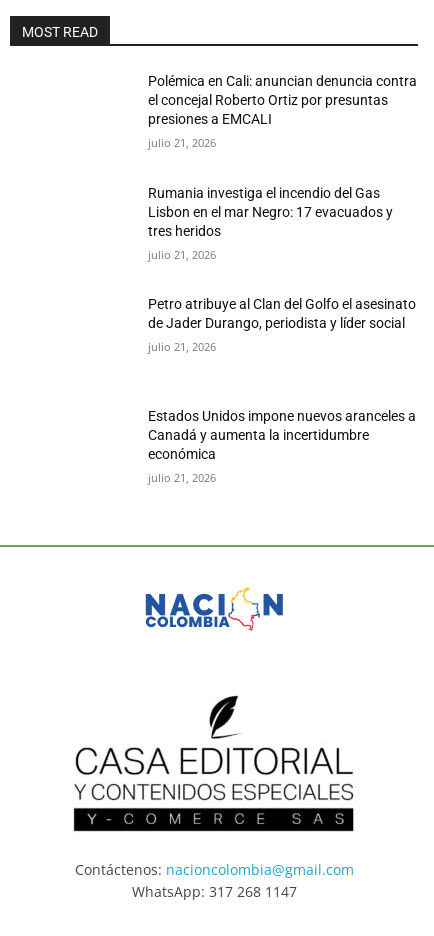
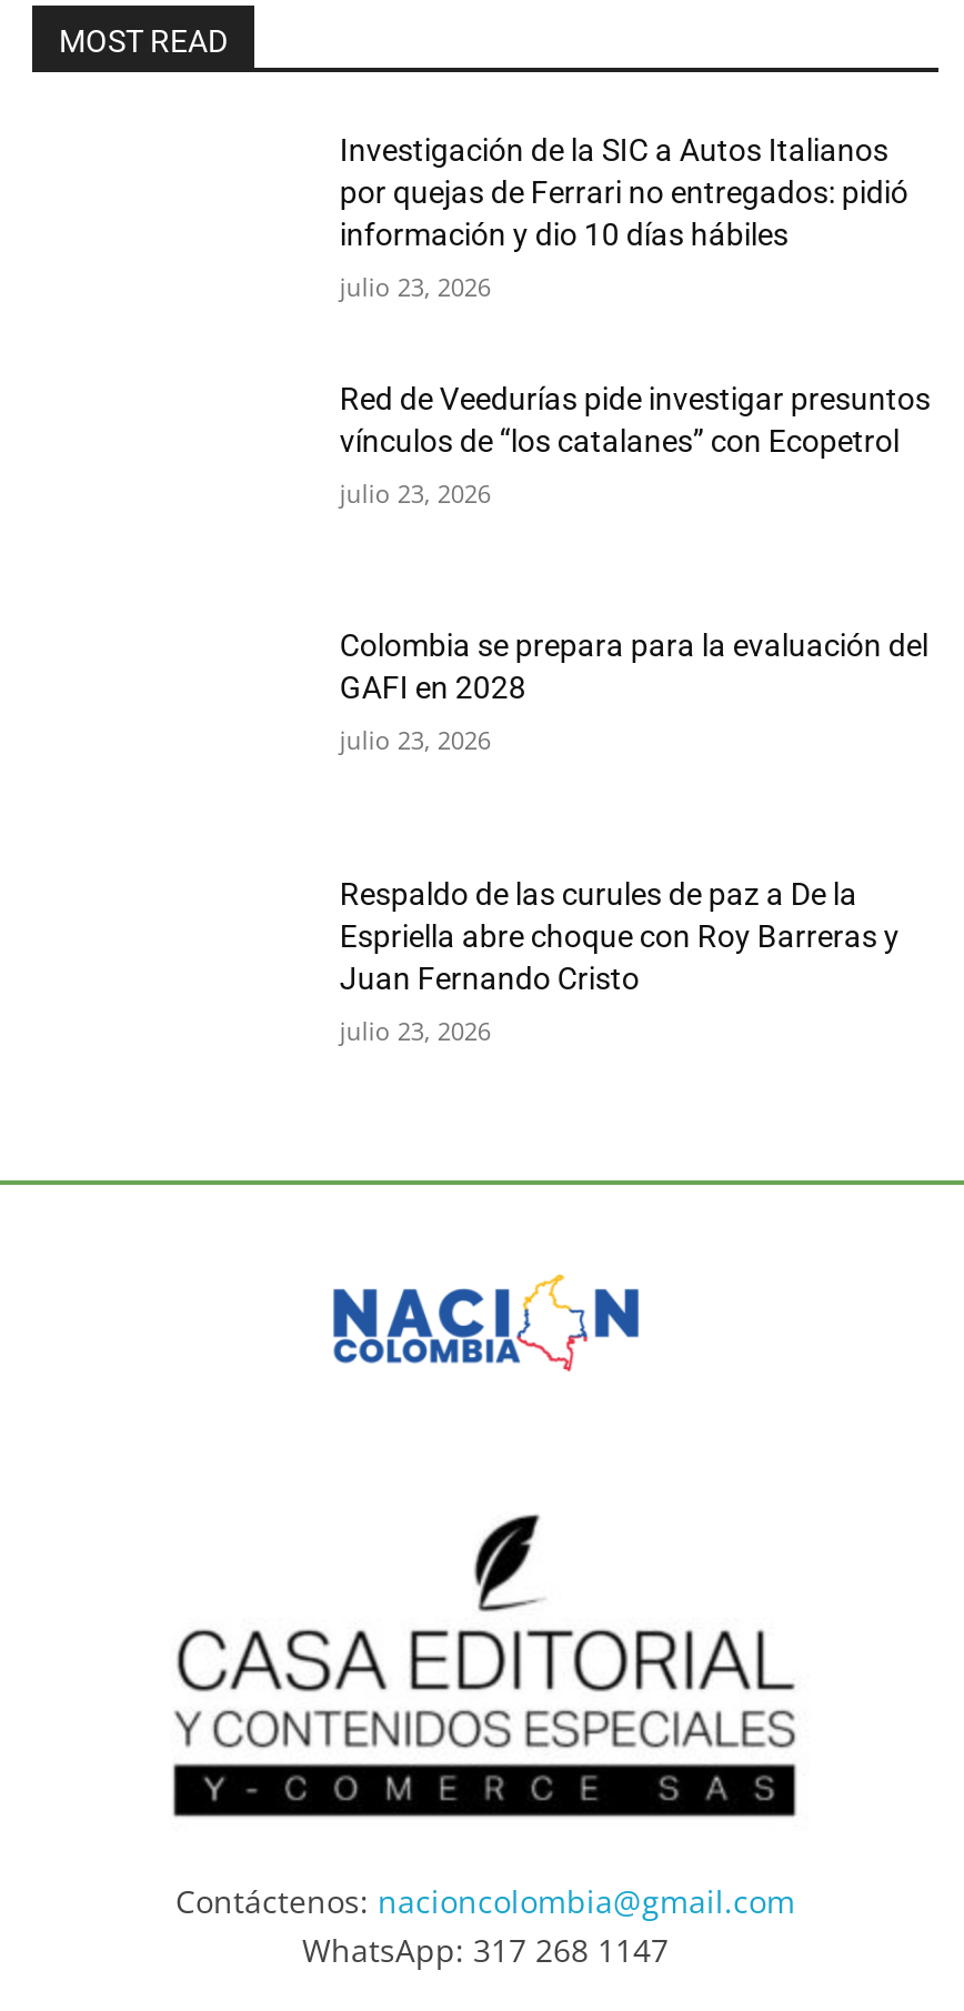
- Polémica en Cali: anuncian denuncia contra
- el concejal Roberto Ortiz por presuntas
- presiones a EMCALI
+ Investigación de la SIC a Autos Italianos
+ por quejas de Ferrari no entregados: pidió
+ información y dio 10 días hábiles

- julio 21, 2026
+ julio 23, 2026

- Rumania investiga el incendio del Gas
- Lisbon en el mar Negro: 17 evacuados y
- tres heridos
+ Red de Veedurías pide investigar presuntos
+ vínculos de “los catalanes” con Ecopetrol

- julio 21, 2026
+ julio 23, 2026

- Petro atribuye al Clan del Golfo el asesinato
- de Jader Durango, periodista y líder social
+ Colombia se prepara para la evaluación del
+ GAFI en 2028

- julio 21, 2026
+ julio 23, 2026

- Estados Unidos impone nuevos aranceles a
- Canadá y aumenta la incertidumbre
- económica
+ Respaldo de las curules de paz a De la
+ Espriella abre choque con Roy Barreras y
+ Juan Fernando Cristo

- julio 21, 2026
+ julio 23, 2026
